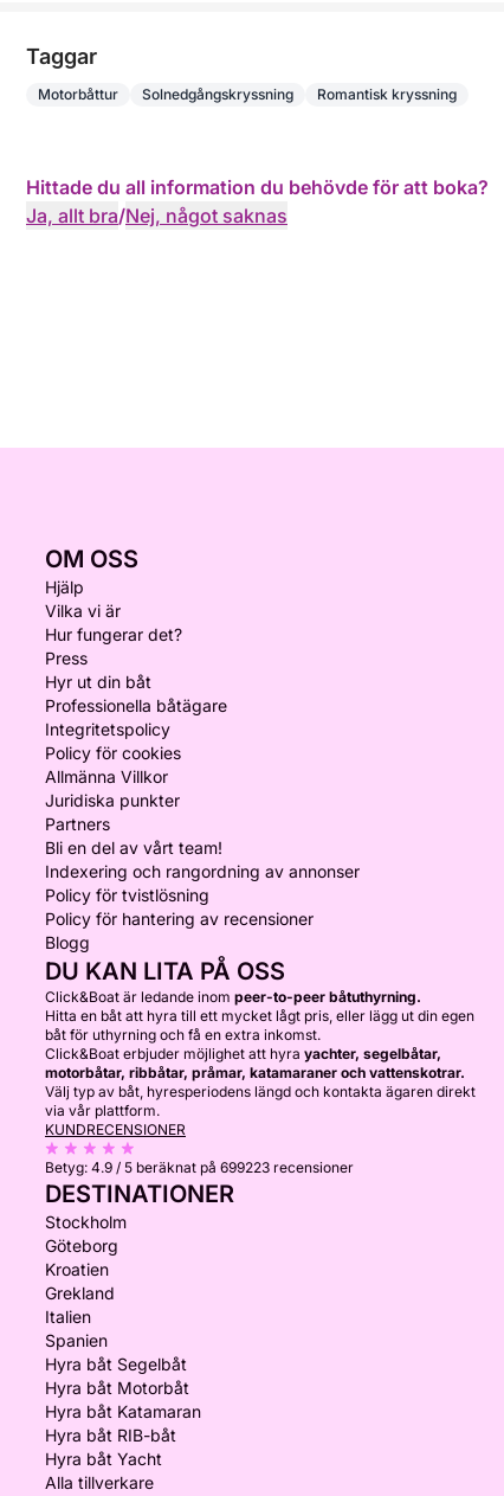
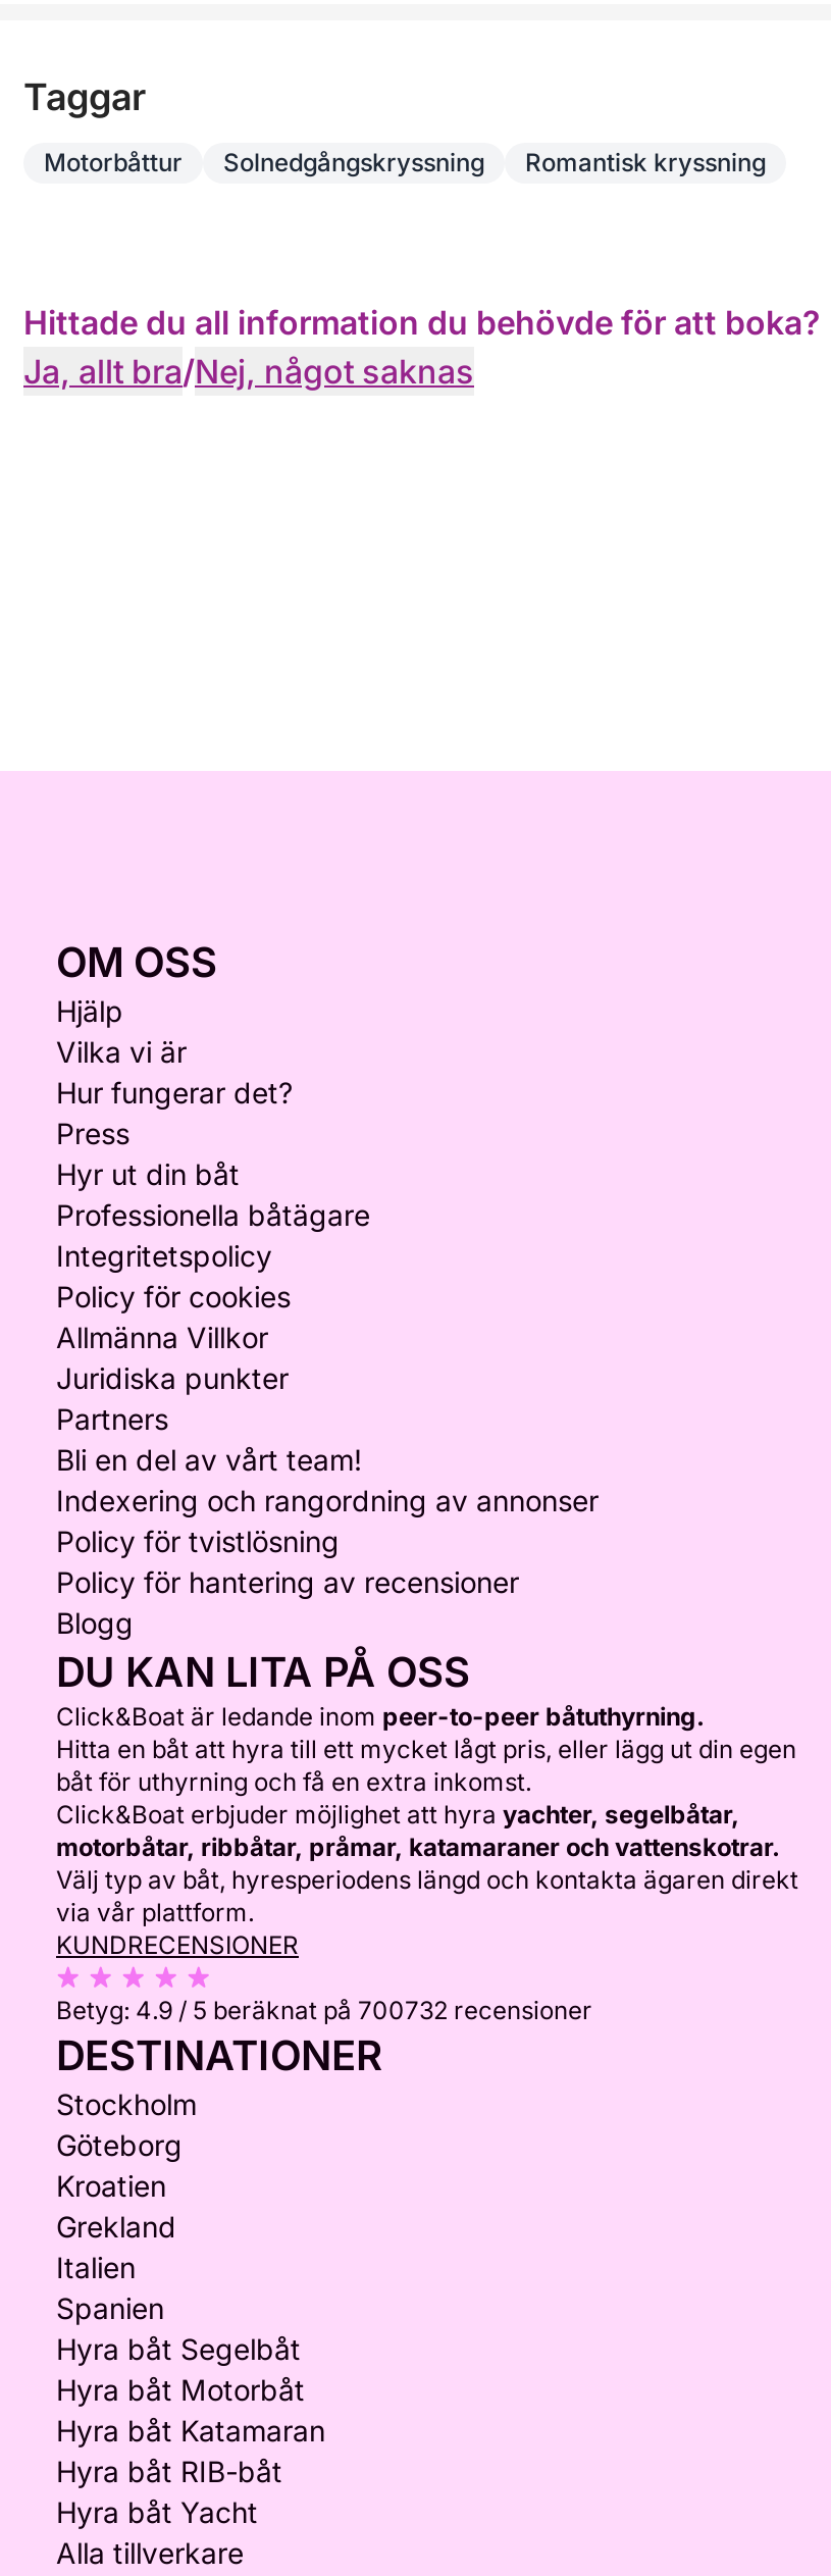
- Betyg: 4.9 / 5 beräknat på 699223 recensioner
+ Betyg: 4.9 / 5 beräknat på 700732 recensioner
